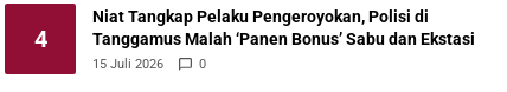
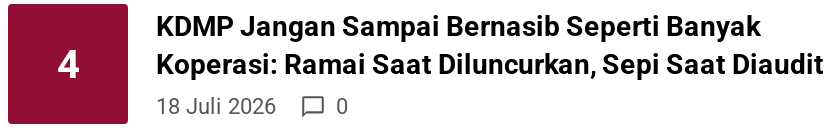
- Niat Tangkap Pelaku Pengeroyokan, Polisi di
- Tanggamus Malah ‘Panen Bonus’ Sabu dan Ekstasi
- 15 Juli 2026
+ KDMP Jangan Sampai Bernasib Seperti Banyak
+ Koperasi: Ramai Saat Diluncurkan, Sepi Saat Diaudit
+ 18 Juli 2026
